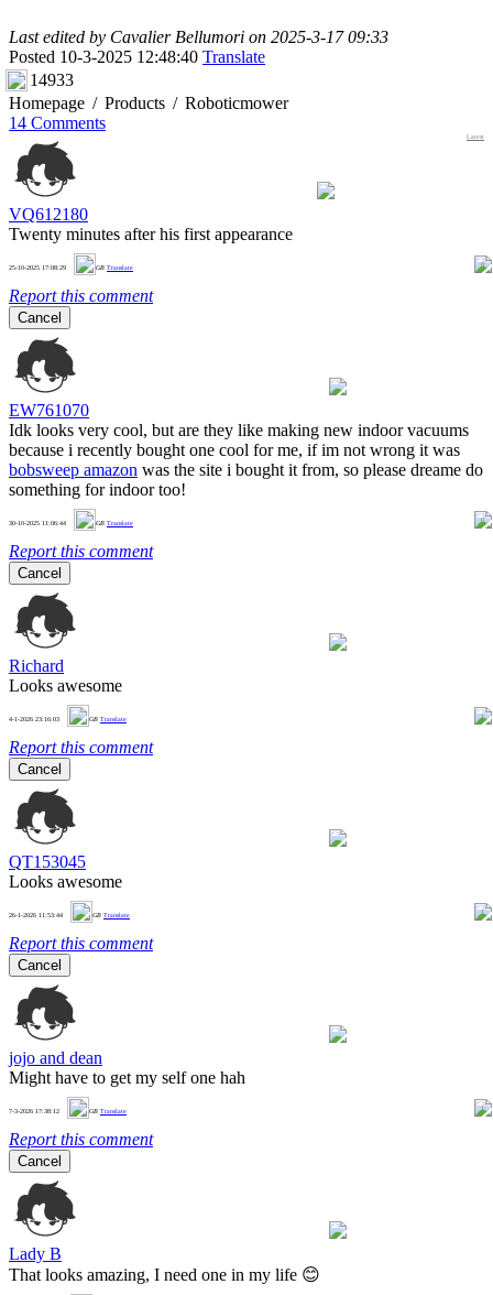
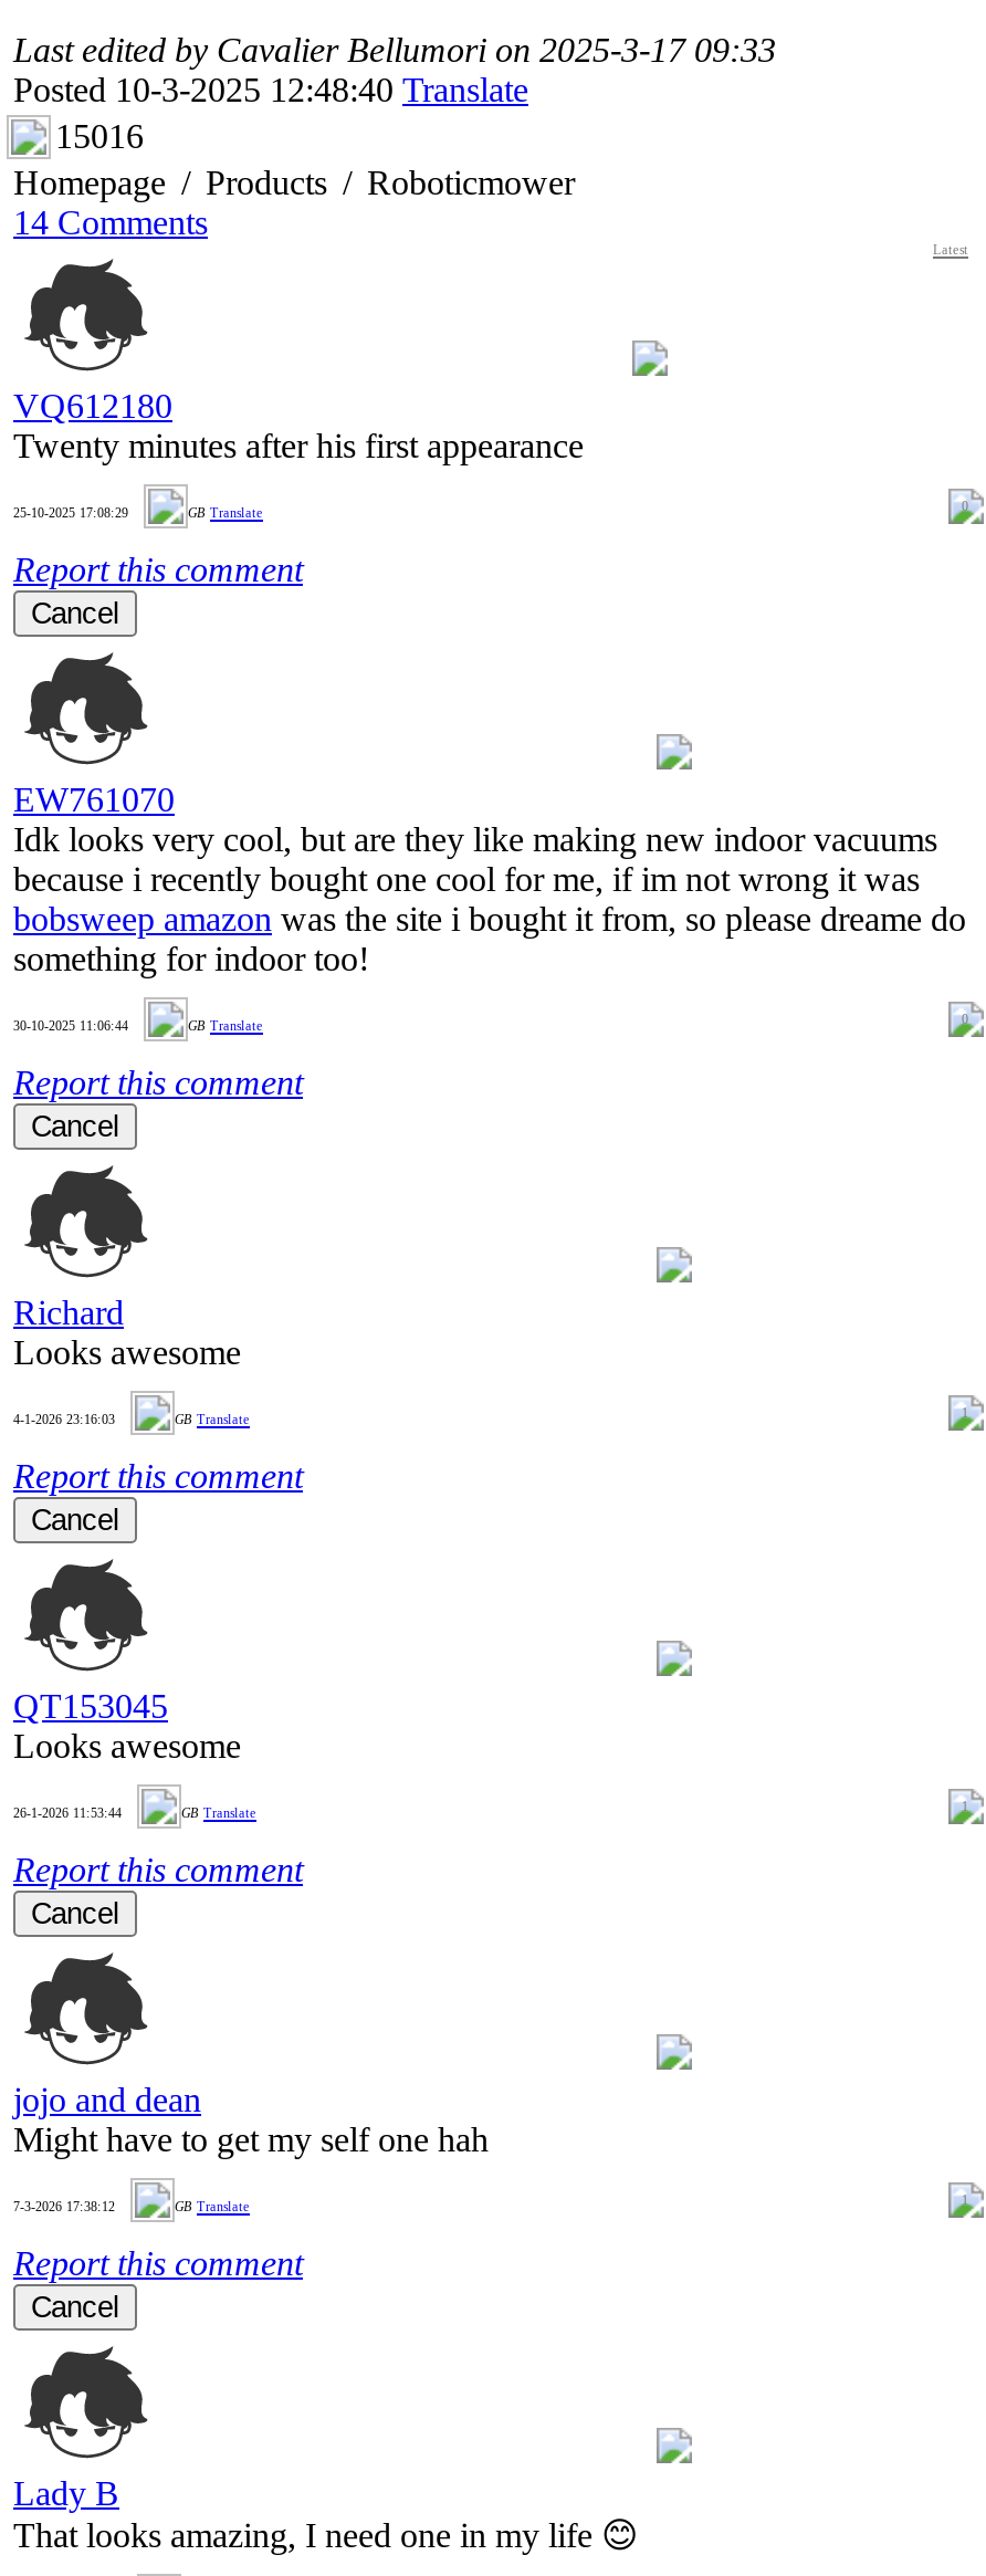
- 14933
+ 15016
